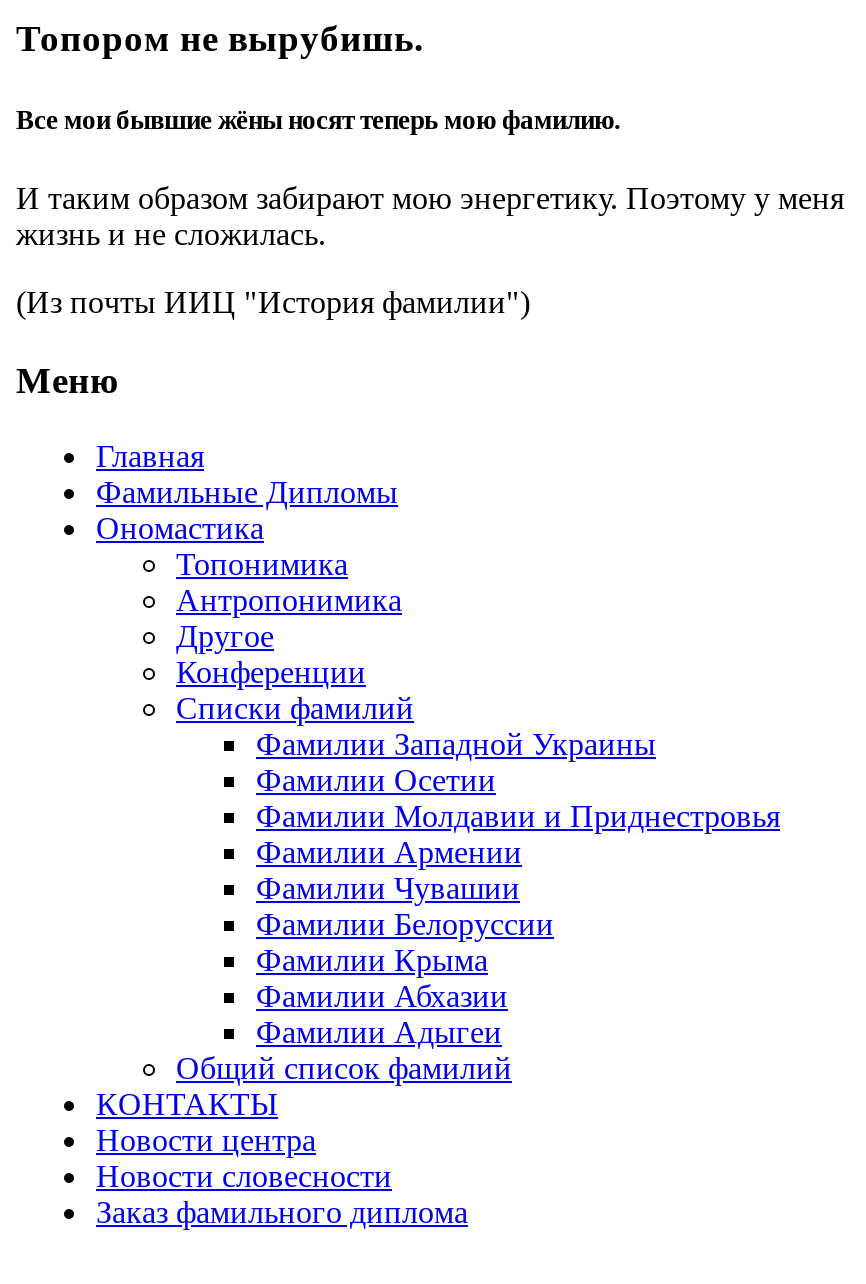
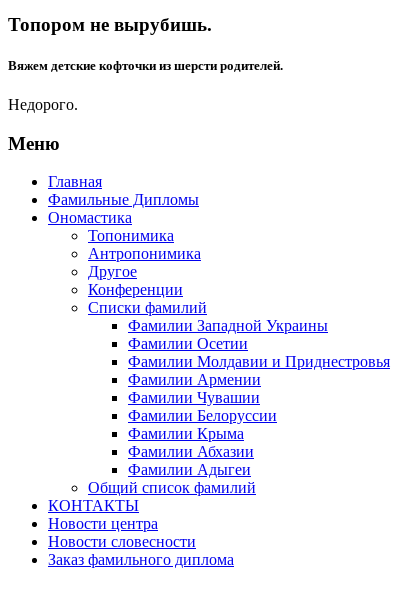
- Все мои бывшие жёны носят теперь мою фамилию.
- И таким образом забирают мою энергетику. Поэтому у меня
- жизнь и не сложилась.
- (Из почты ИИЦ "История фамилии")
+ Вяжем детские кофточки из шерсти родителей.
+ Недорого.
